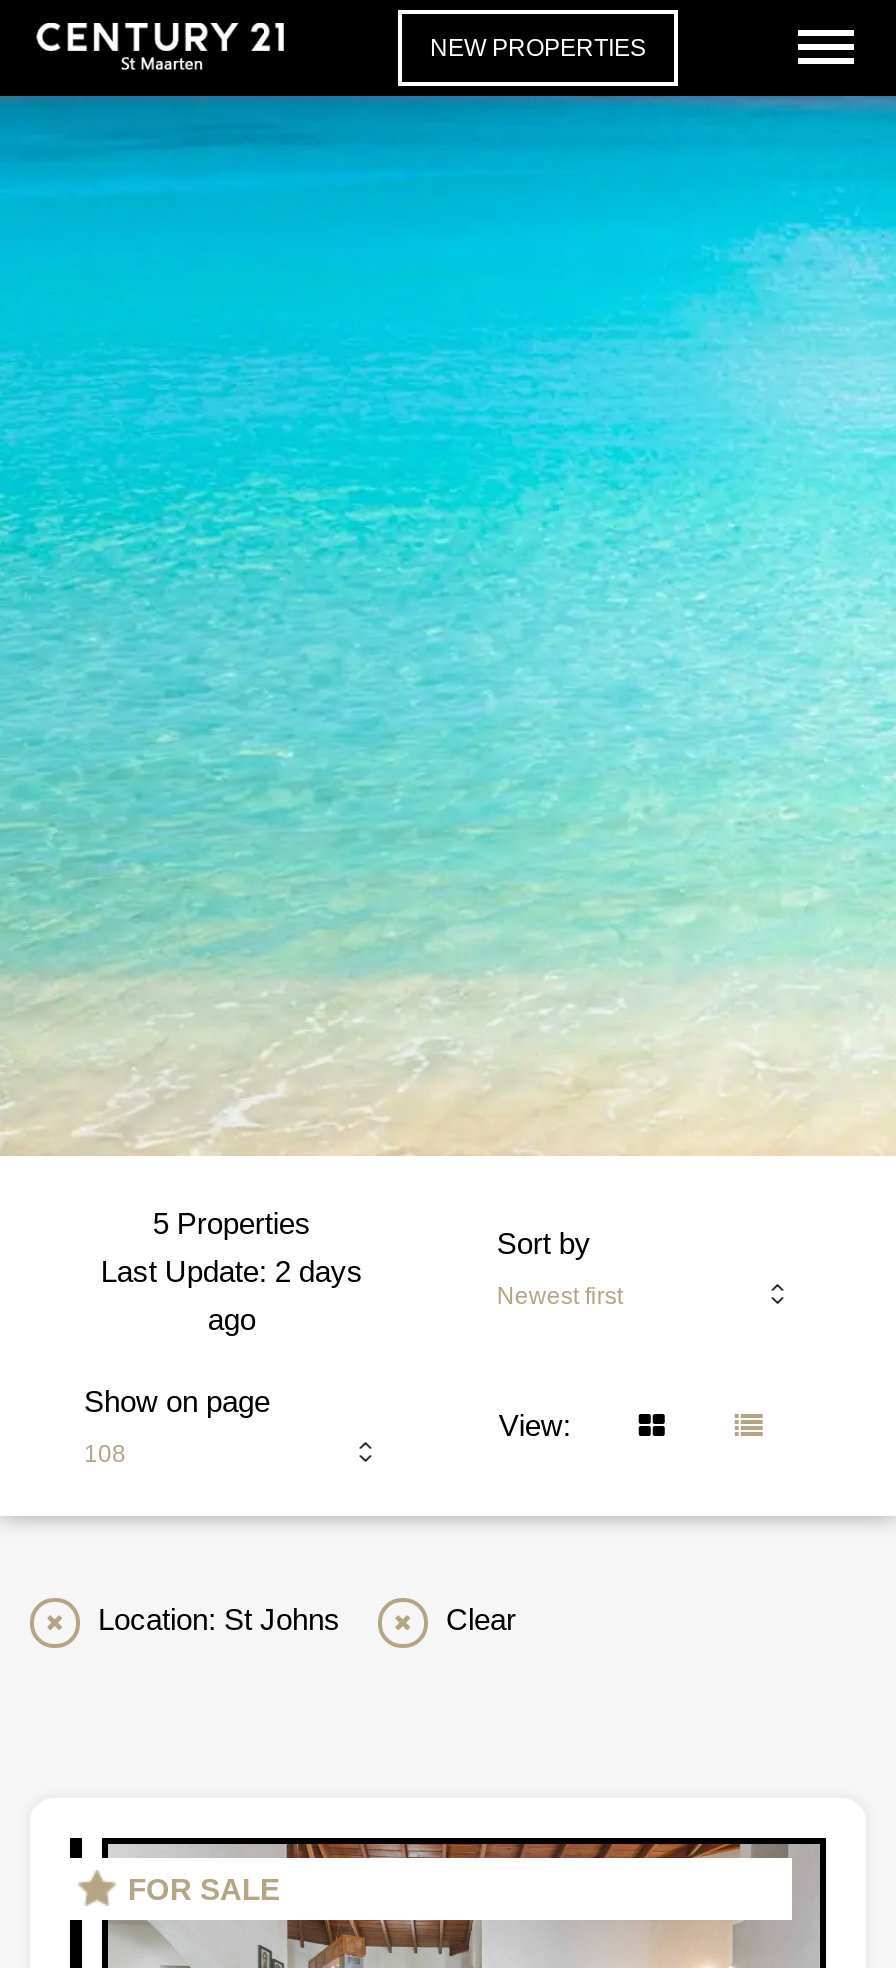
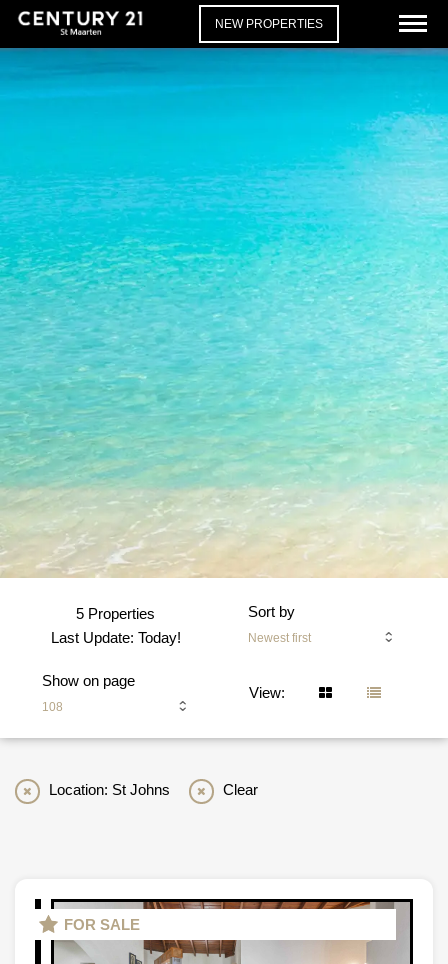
- Last Update: 2 days
- ago
+ Last Update: Today!
